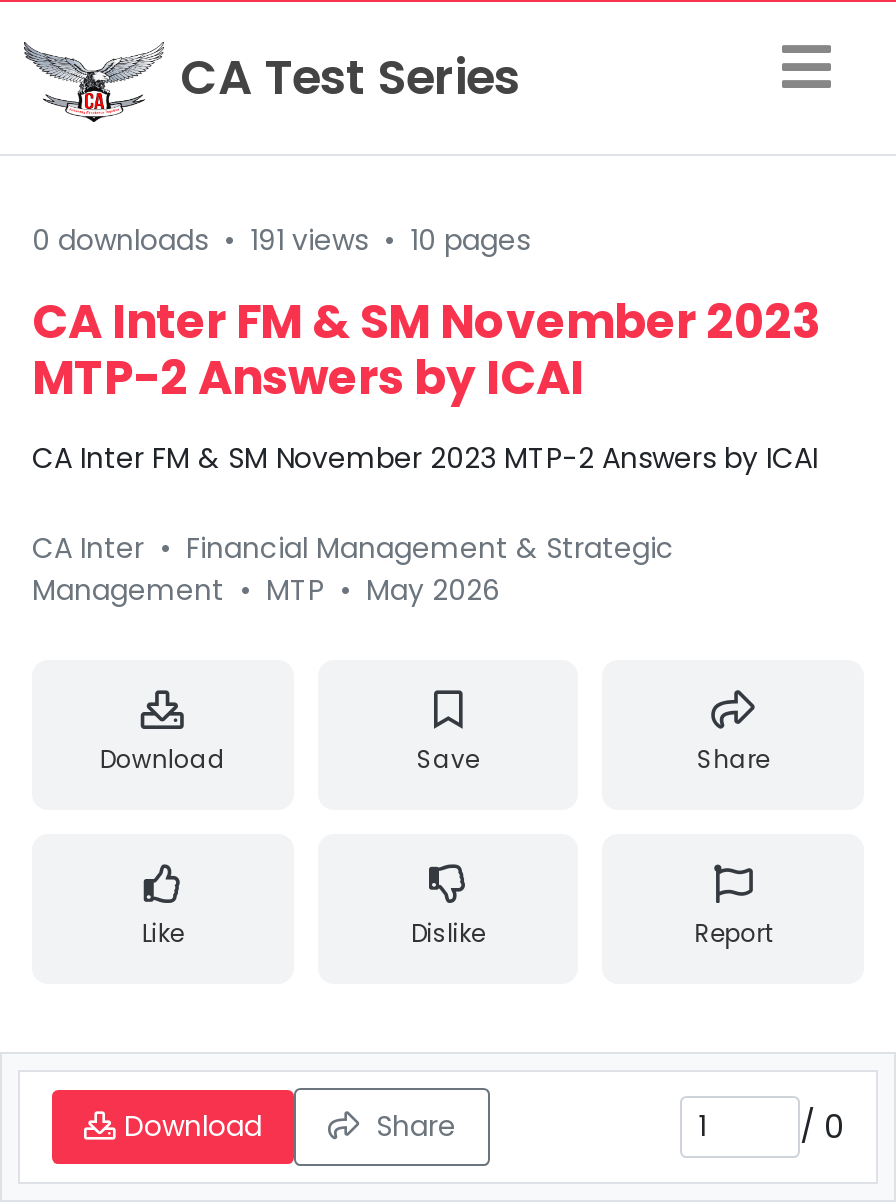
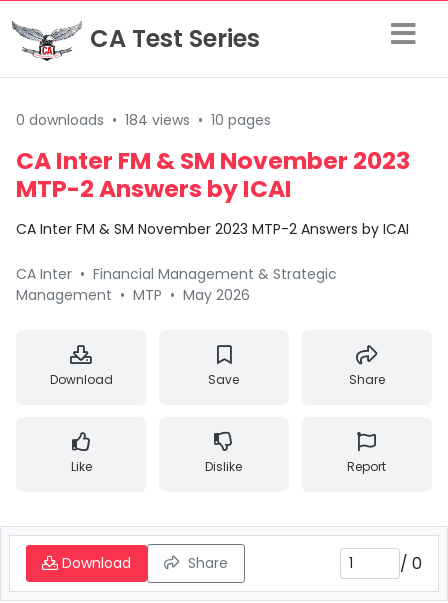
- 0 downloads • 191 views • 10 pages
+ 0 downloads • 184 views • 10 pages
